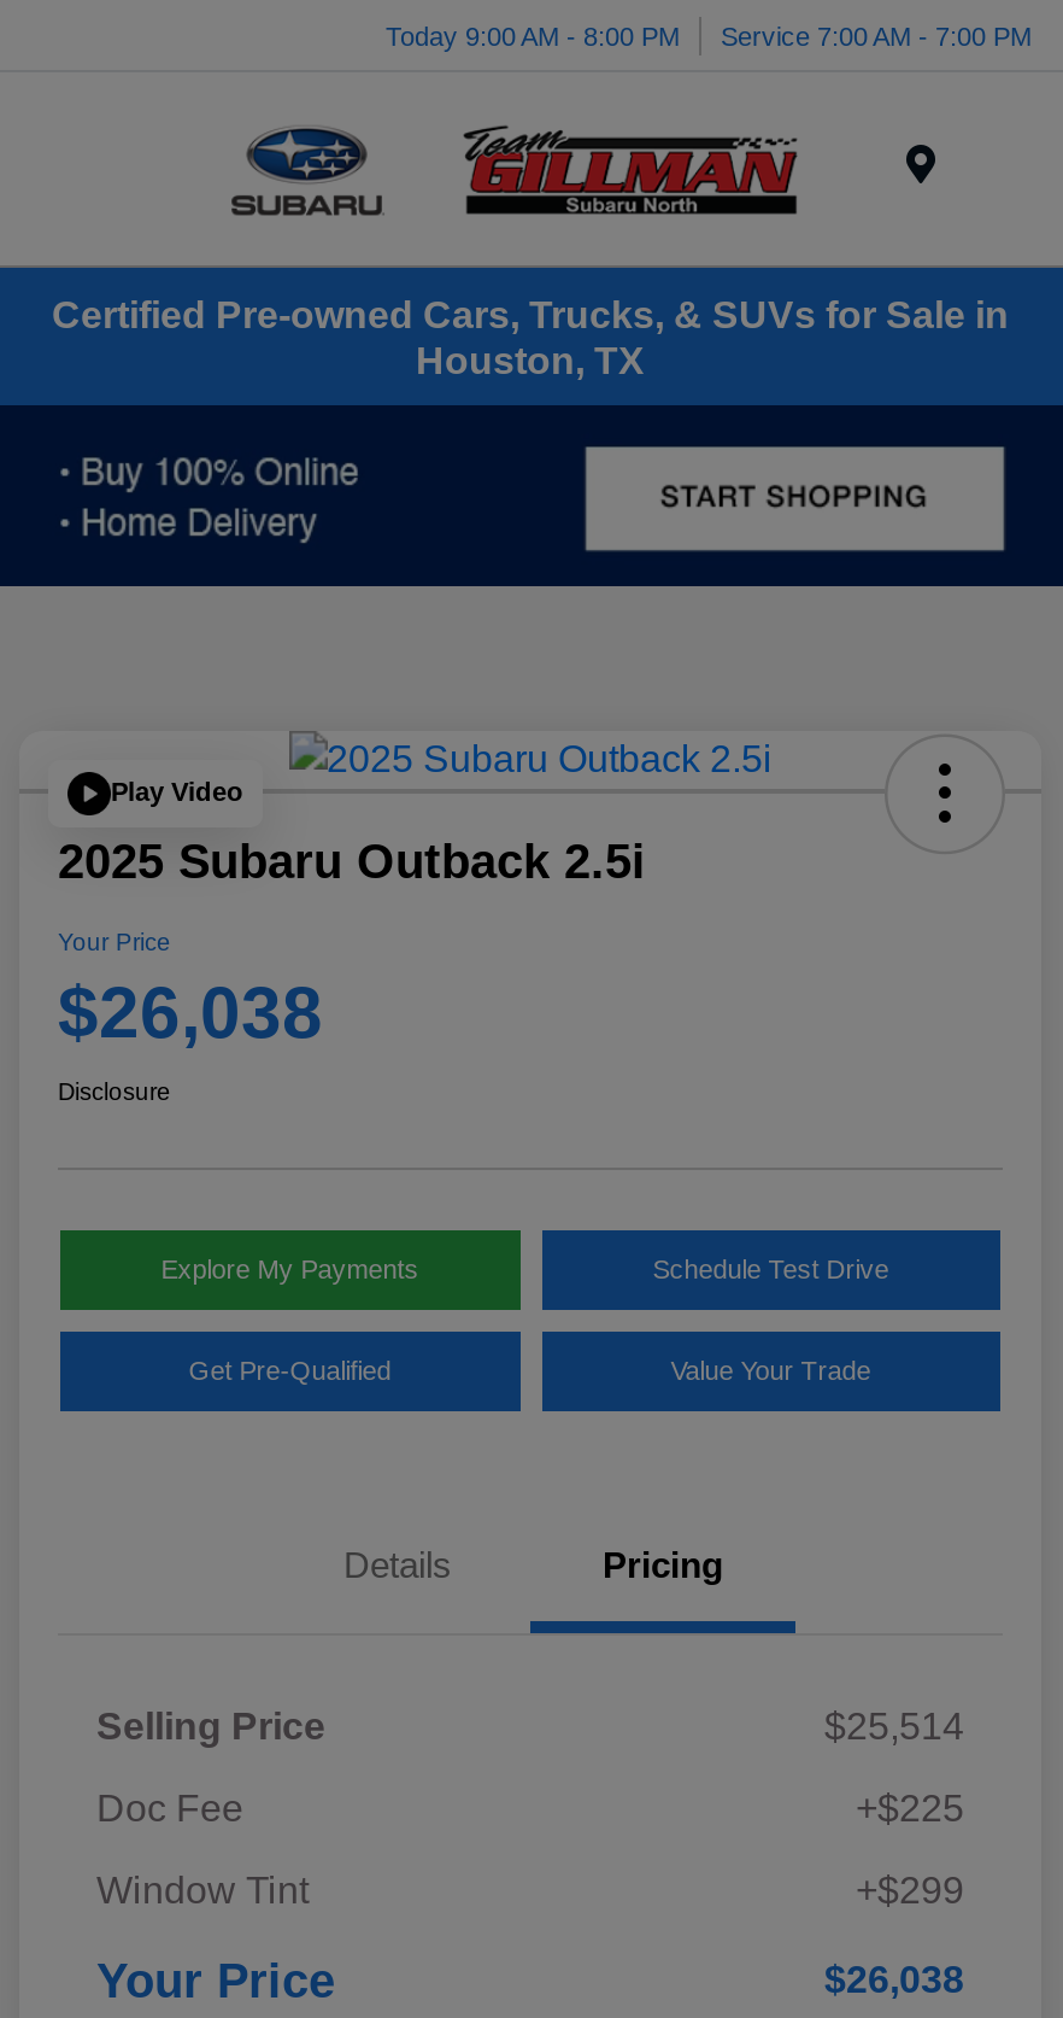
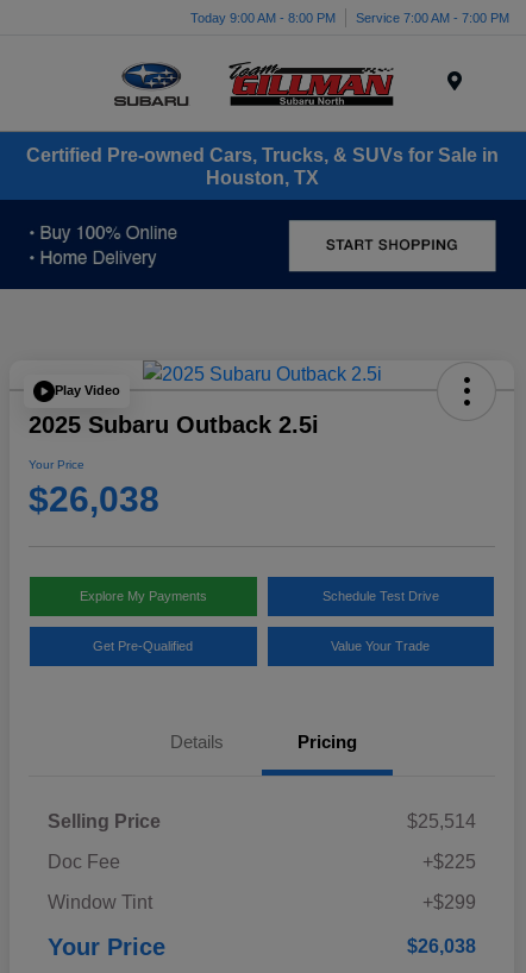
- Disclosure
